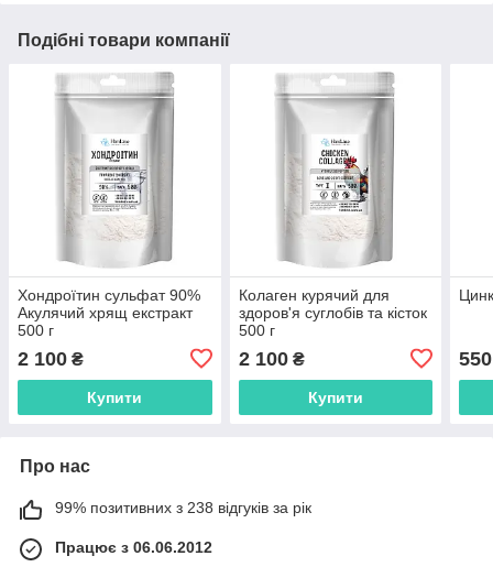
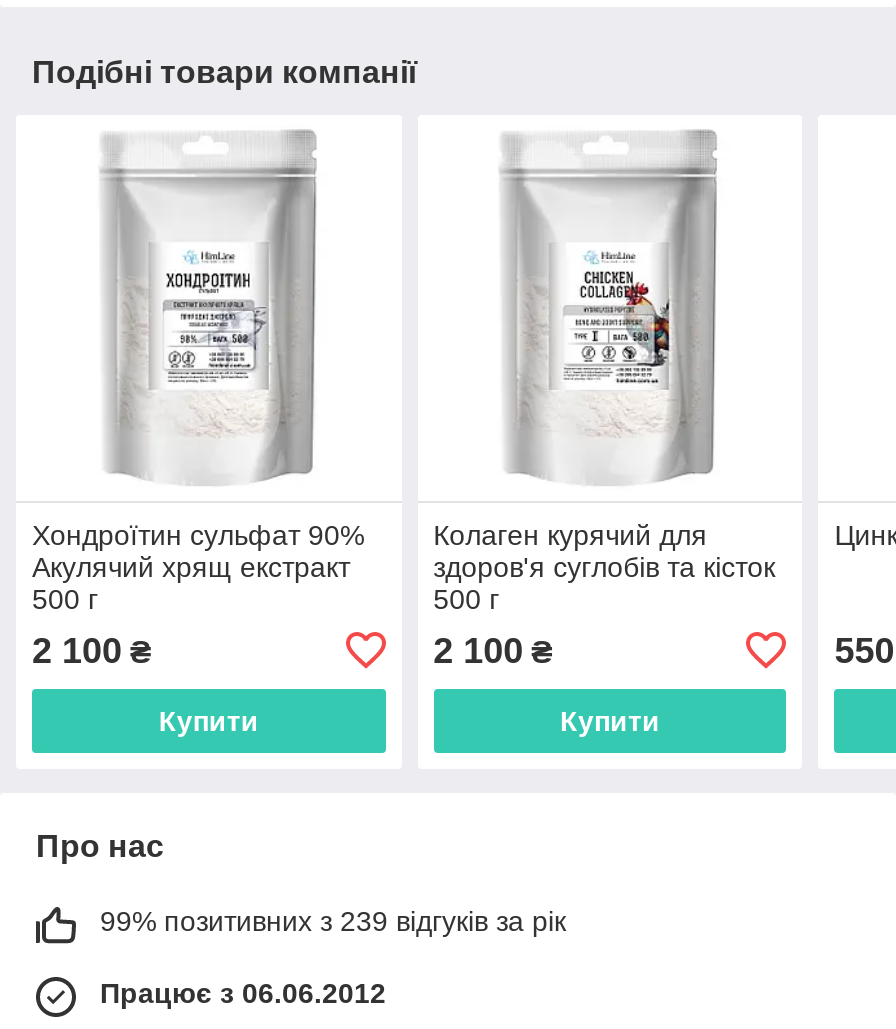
- 99% позитивних з 238 відгуків за рік
+ 99% позитивних з 239 відгуків за рік
